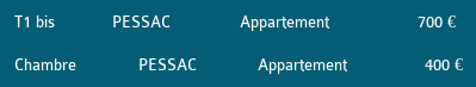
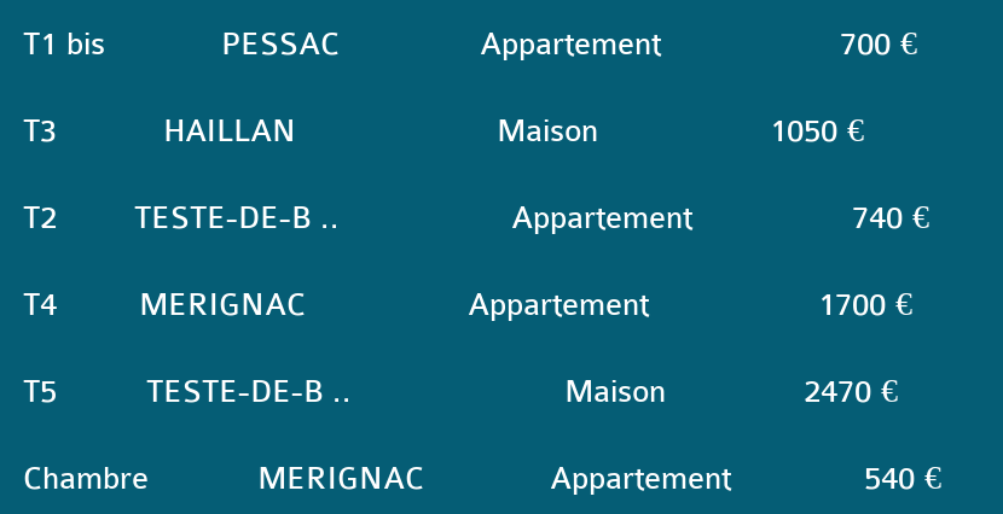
+ T3
+ HAILLAN
+ Maison
+ 1050 €
+ T2
+ TESTE-DE-B ..
+ Appartement
+ 740 €
+ T4
+ MERIGNAC
+ Appartement
+ 1700 €
+ T5
+ TESTE-DE-B ..
+ Maison
+ 2470 €

- PESSAC
+ MERIGNAC

- 400 €
+ 540 €
